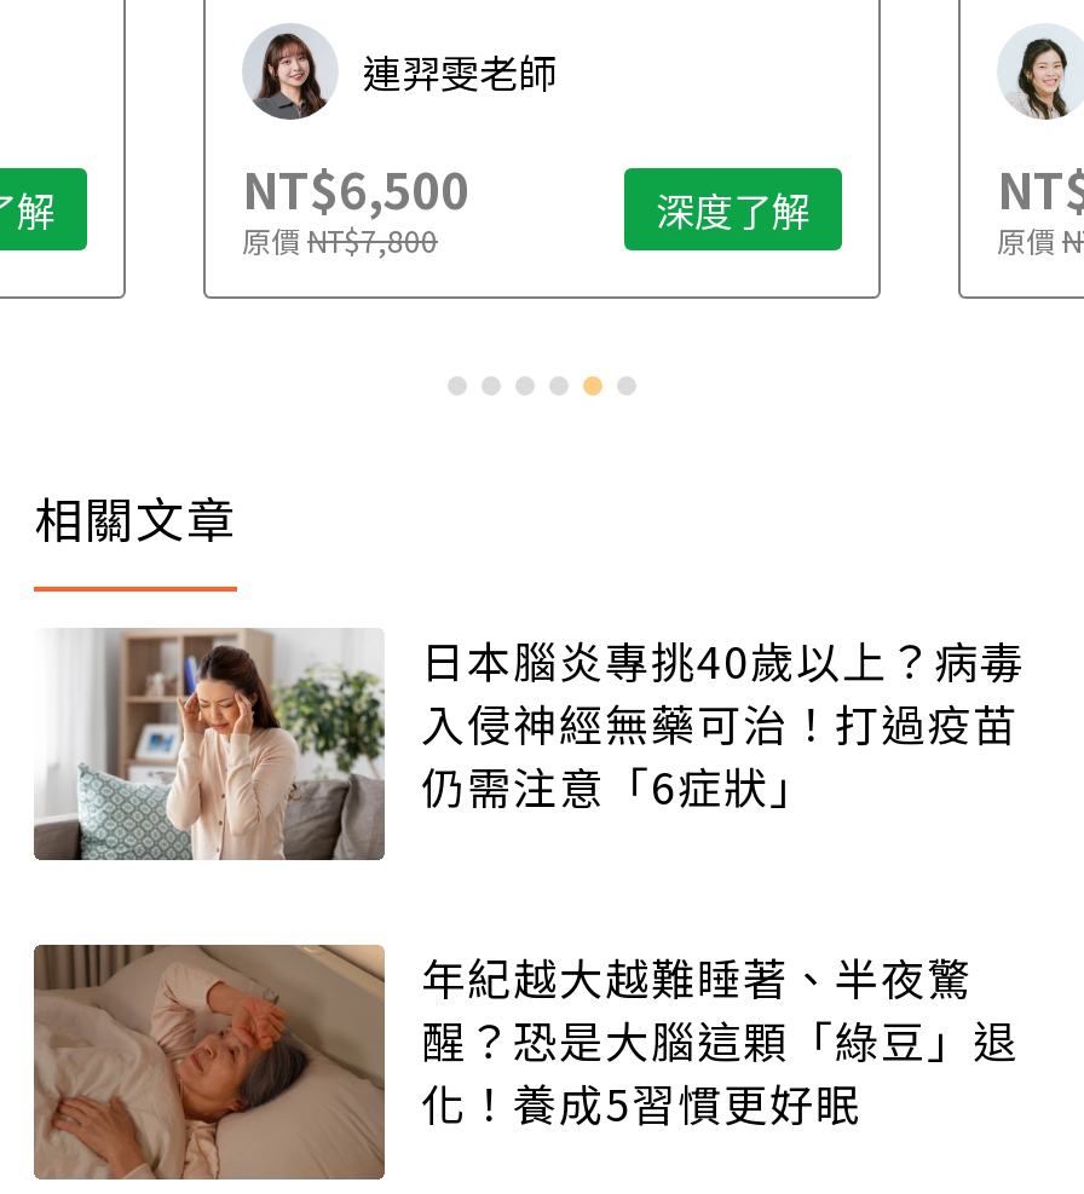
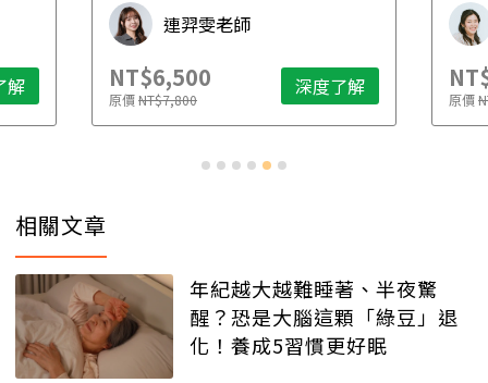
- [image]
- 日本腦炎專挑40歲以上？病毒
- 入侵神經無藥可治！打過疫苗
- 仍需注意「6症狀」
